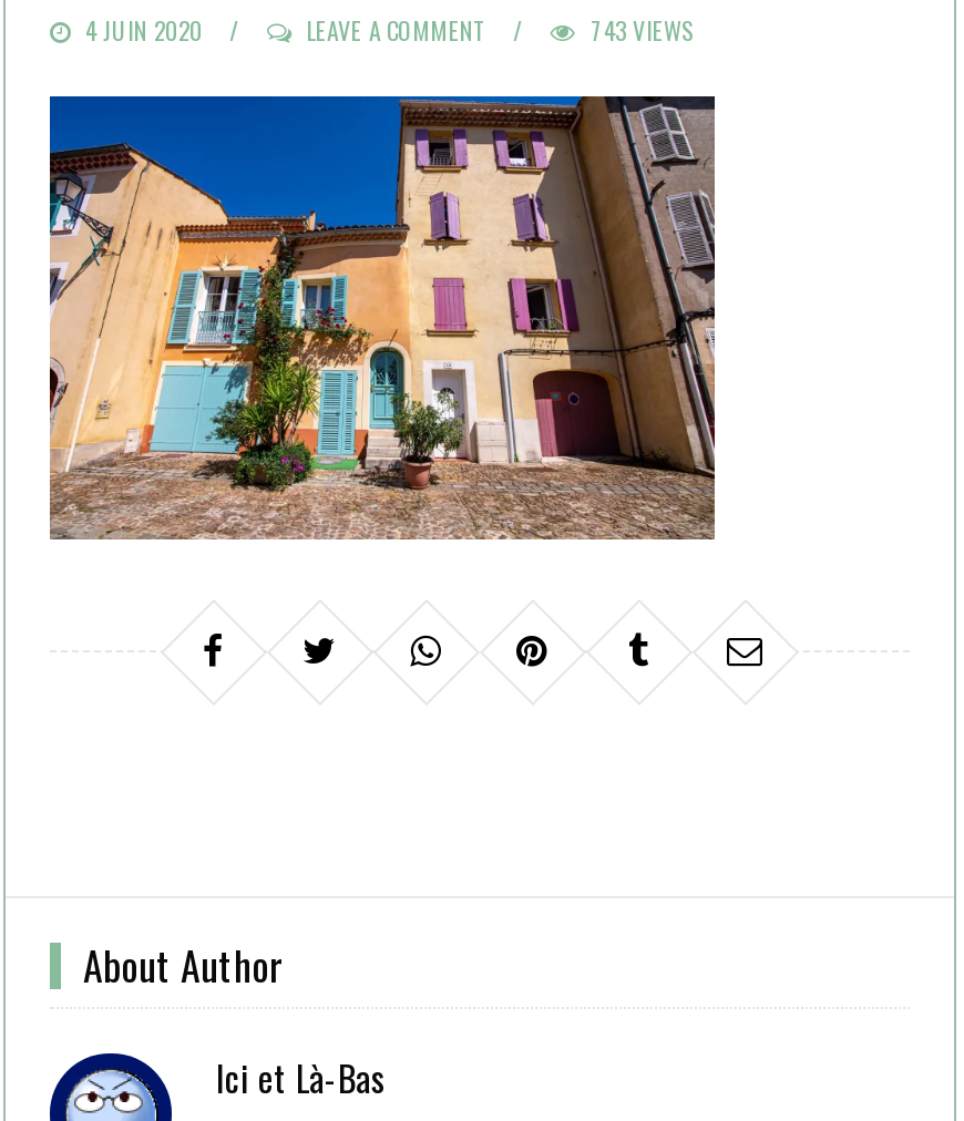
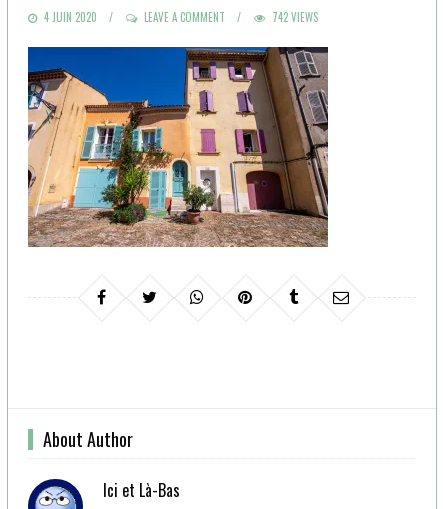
- 743 VIEWS
+ 742 VIEWS
